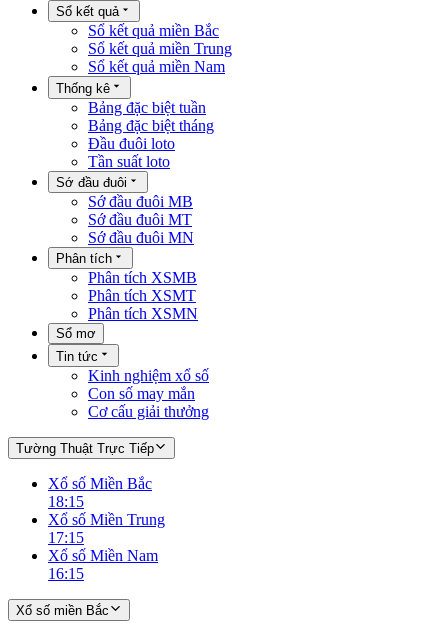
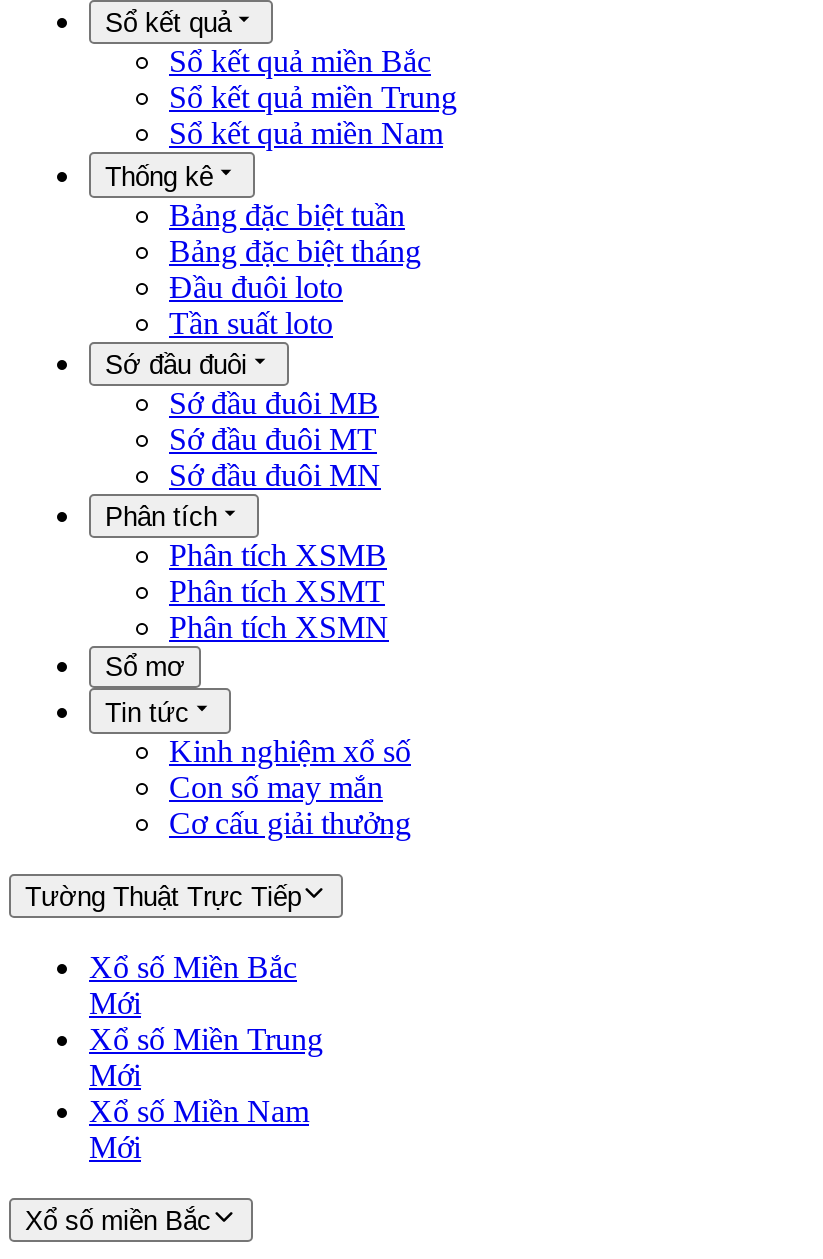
- 18:15
+ Mới

- 17:15
+ Mới

- 16:15
+ Mới
